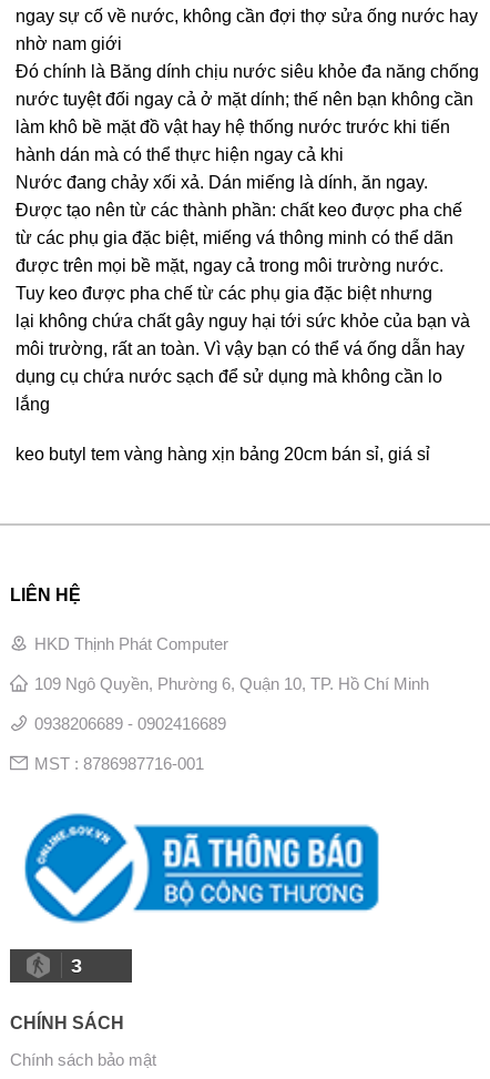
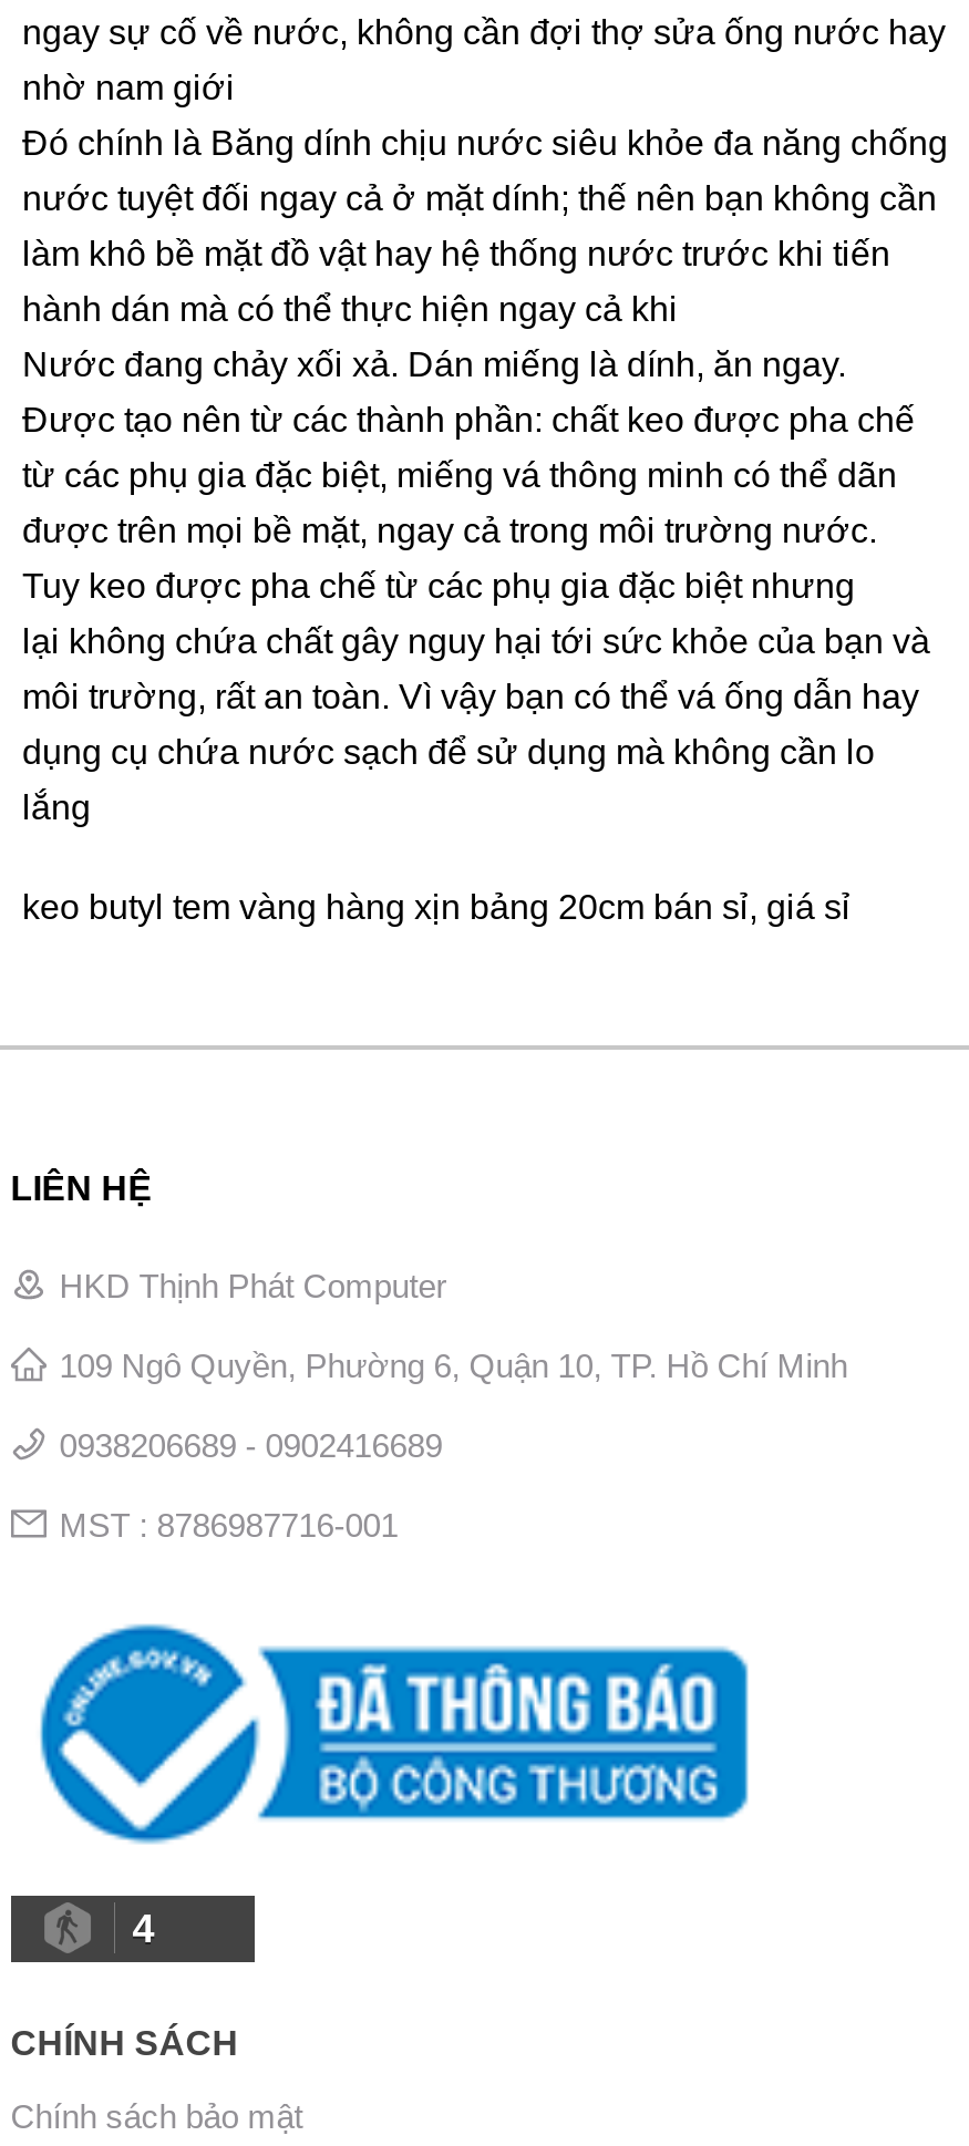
- 3
+ 4
